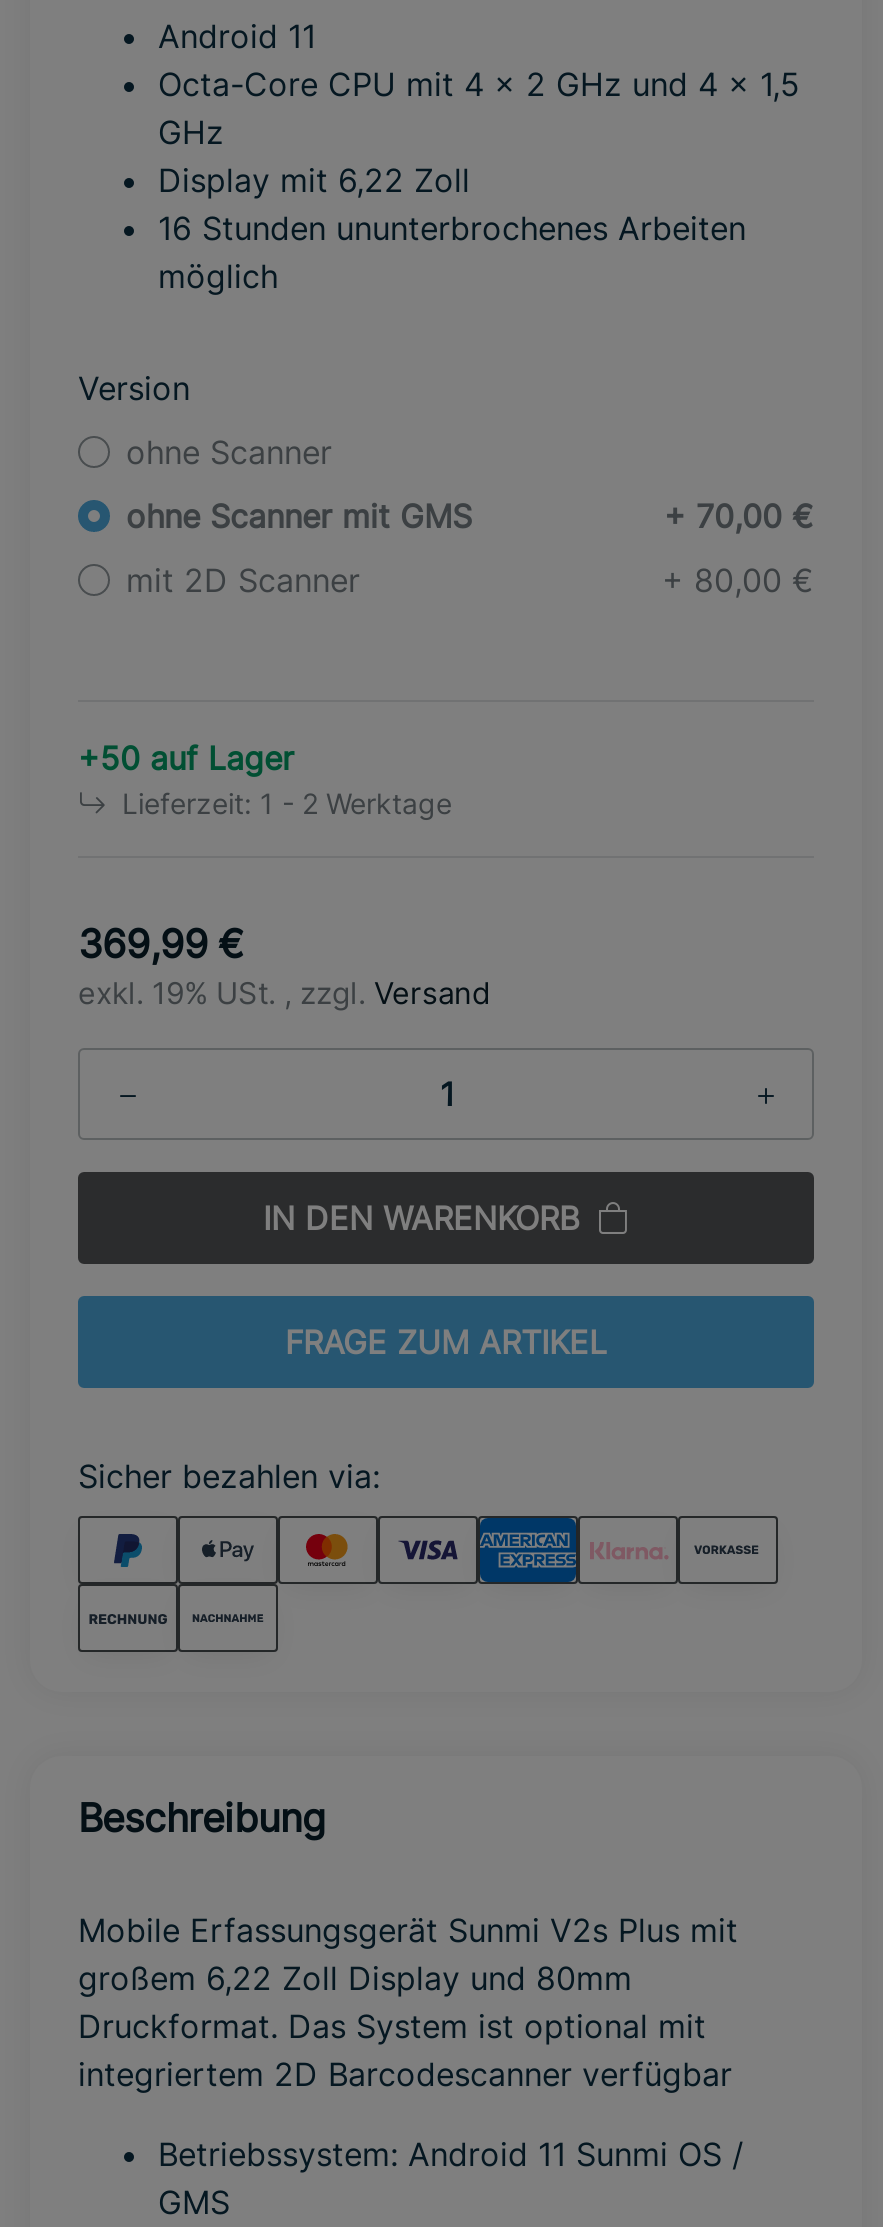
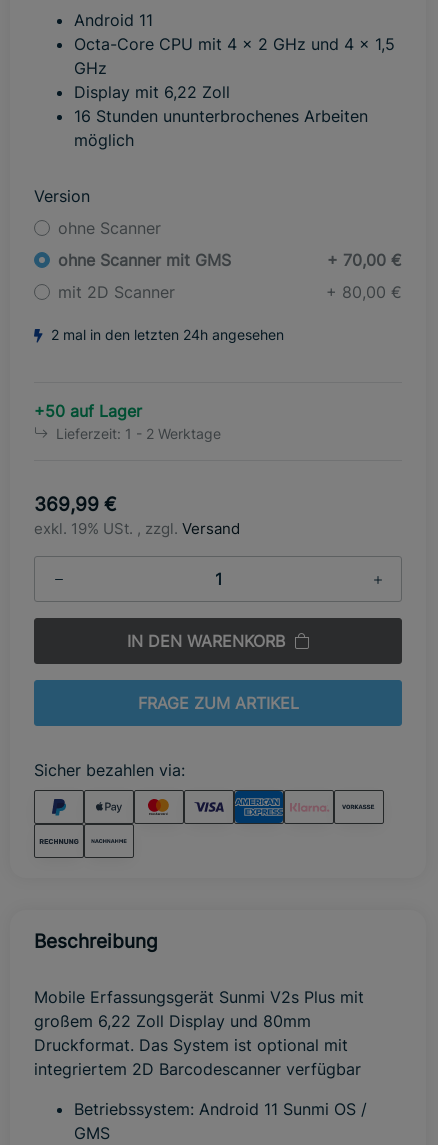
+ 2 mal in den letzten 24h angesehen
